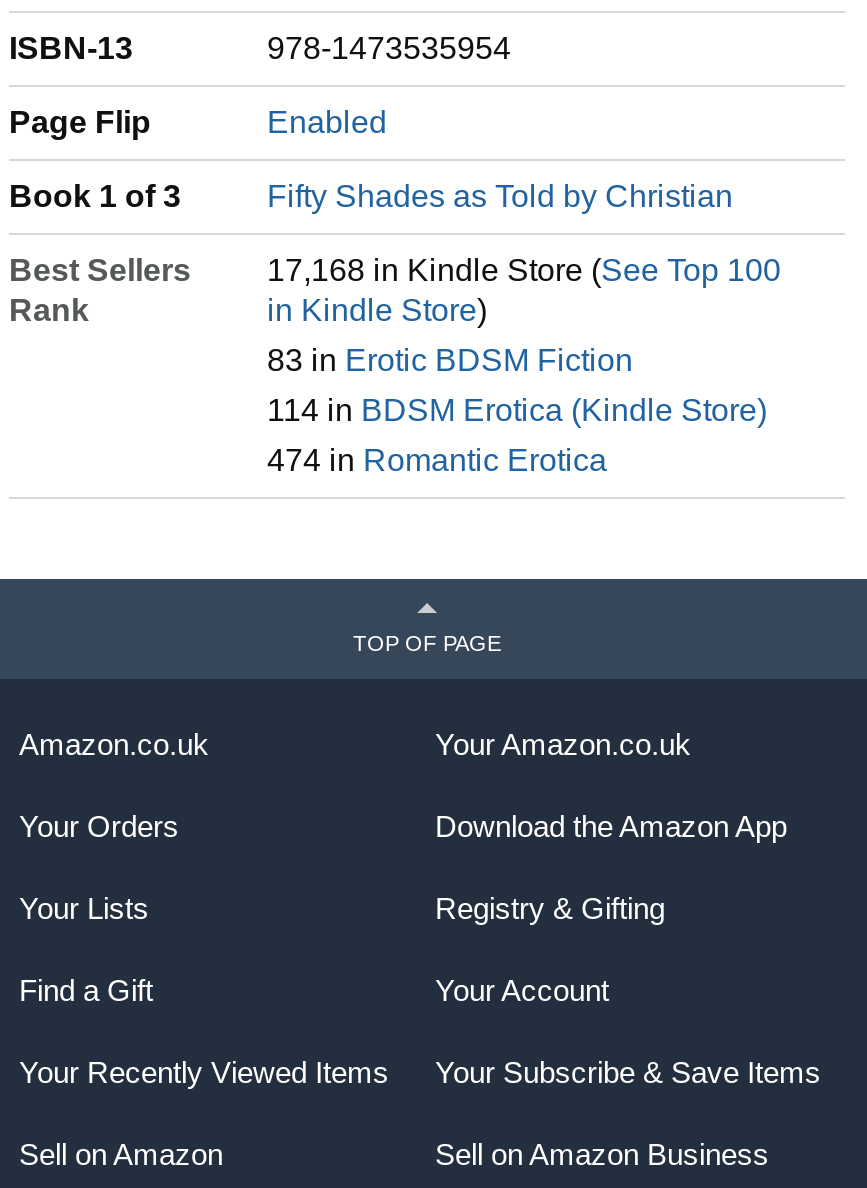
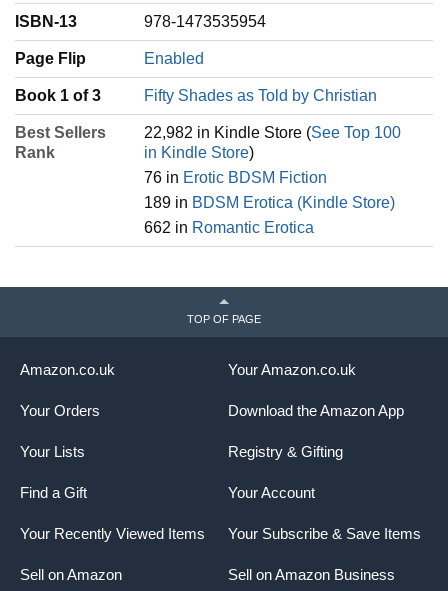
- 17,168 in Kindle Store (See Top 100
+ 22,982 in Kindle Store (See Top 100

- 83 in Erotic BDSM Fiction
+ 76 in Erotic BDSM Fiction

- 114 in BDSM Erotica (Kindle Store)
+ 189 in BDSM Erotica (Kindle Store)

- 474 in Romantic Erotica
+ 662 in Romantic Erotica
